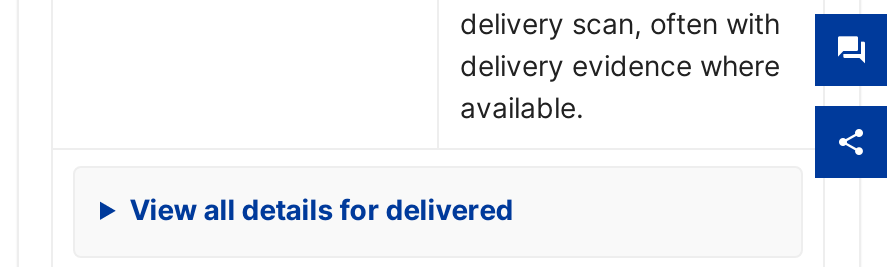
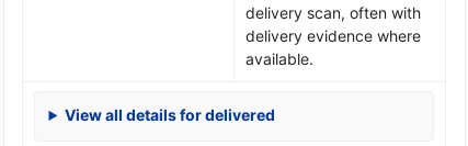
- [image]

- [image]
